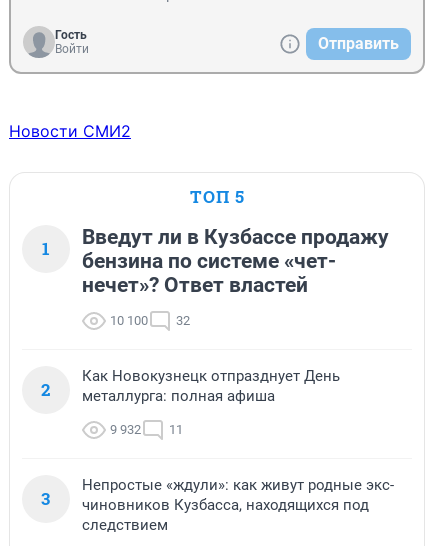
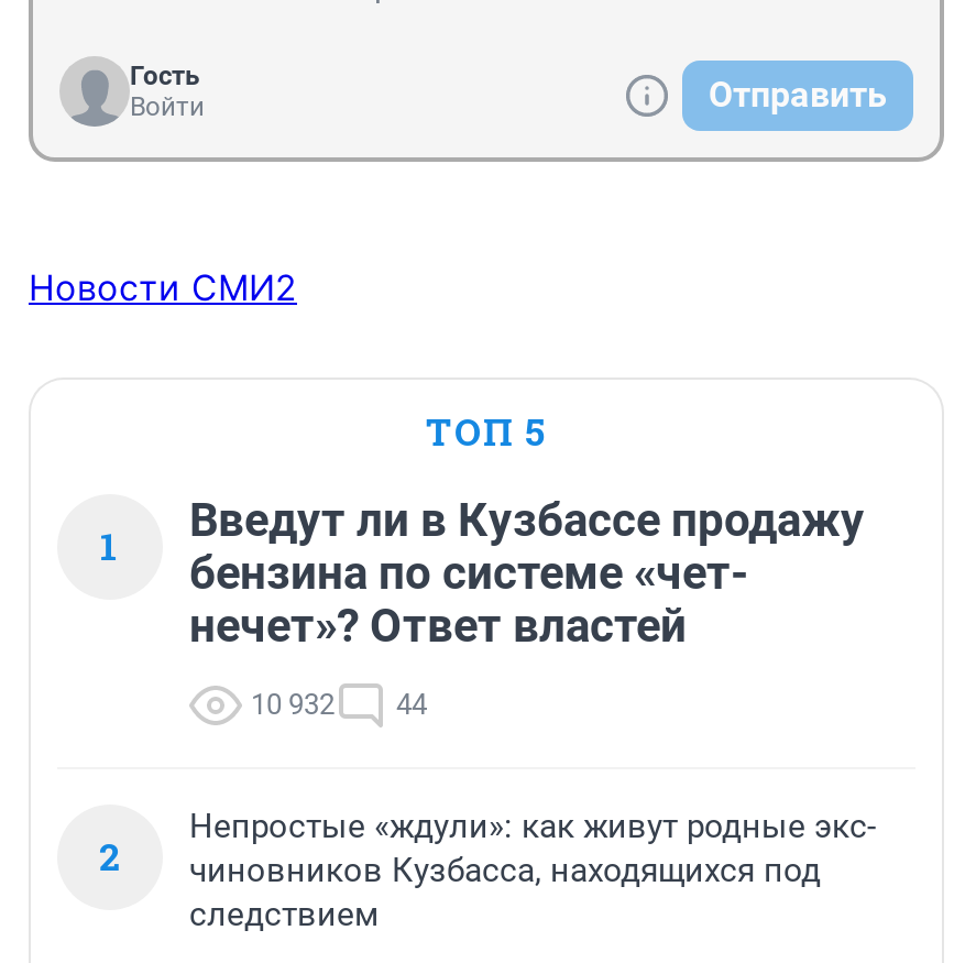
- 10 100
+ 10 932

- 32
+ 44

- Как Новокузнецк отпразднует День
- металлурга: полная афиша
- 9 932
- 11
- 3
